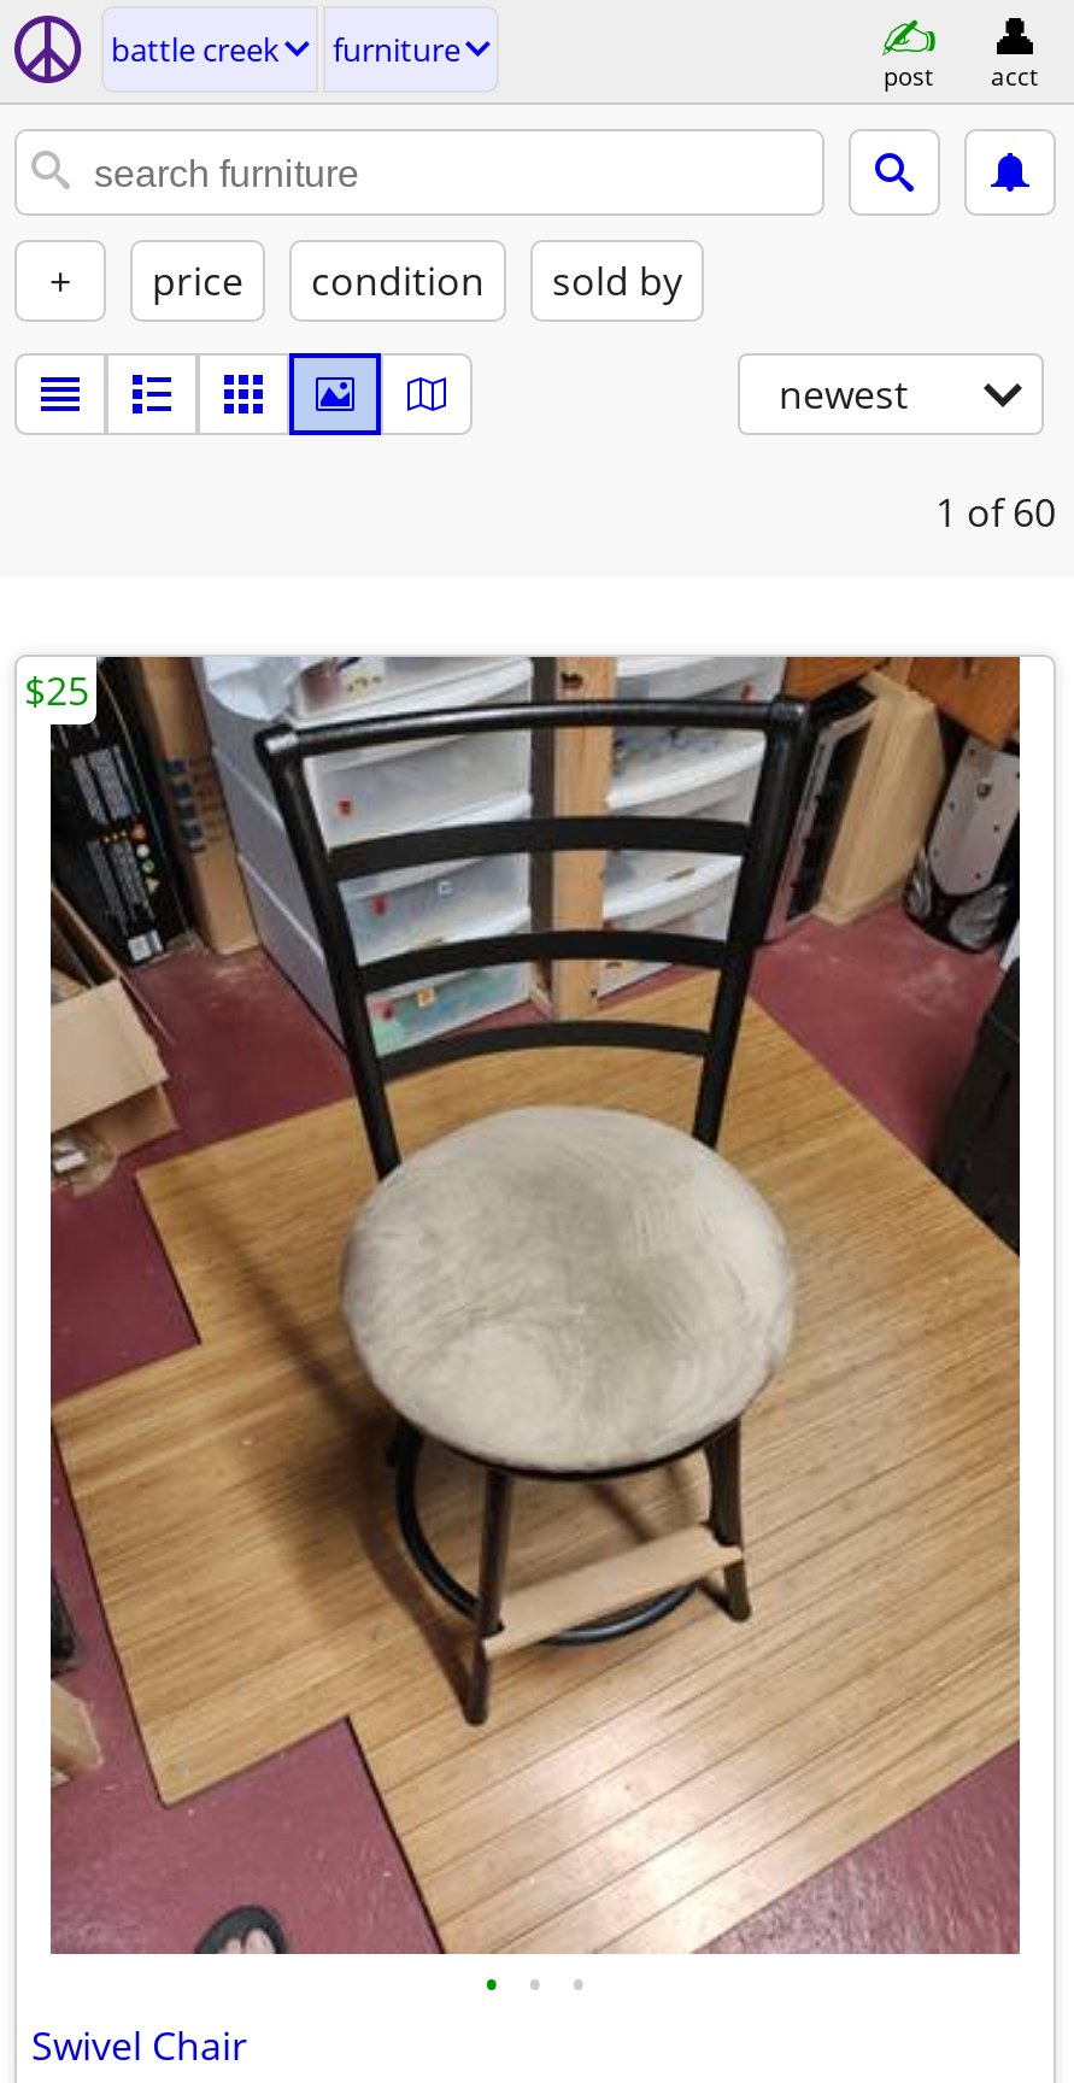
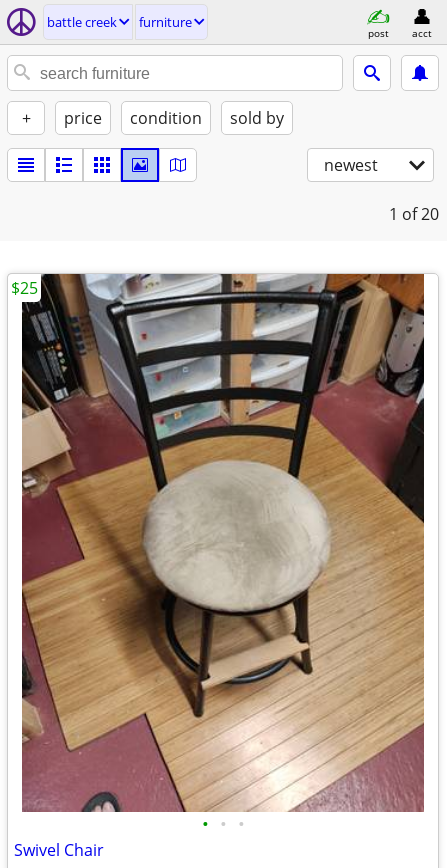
- 1 of 60
+ 1 of 20
